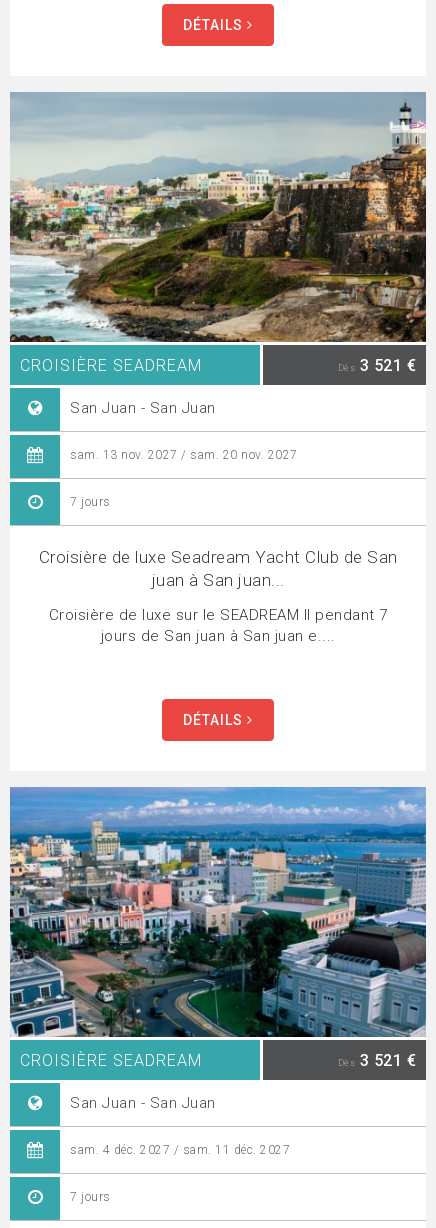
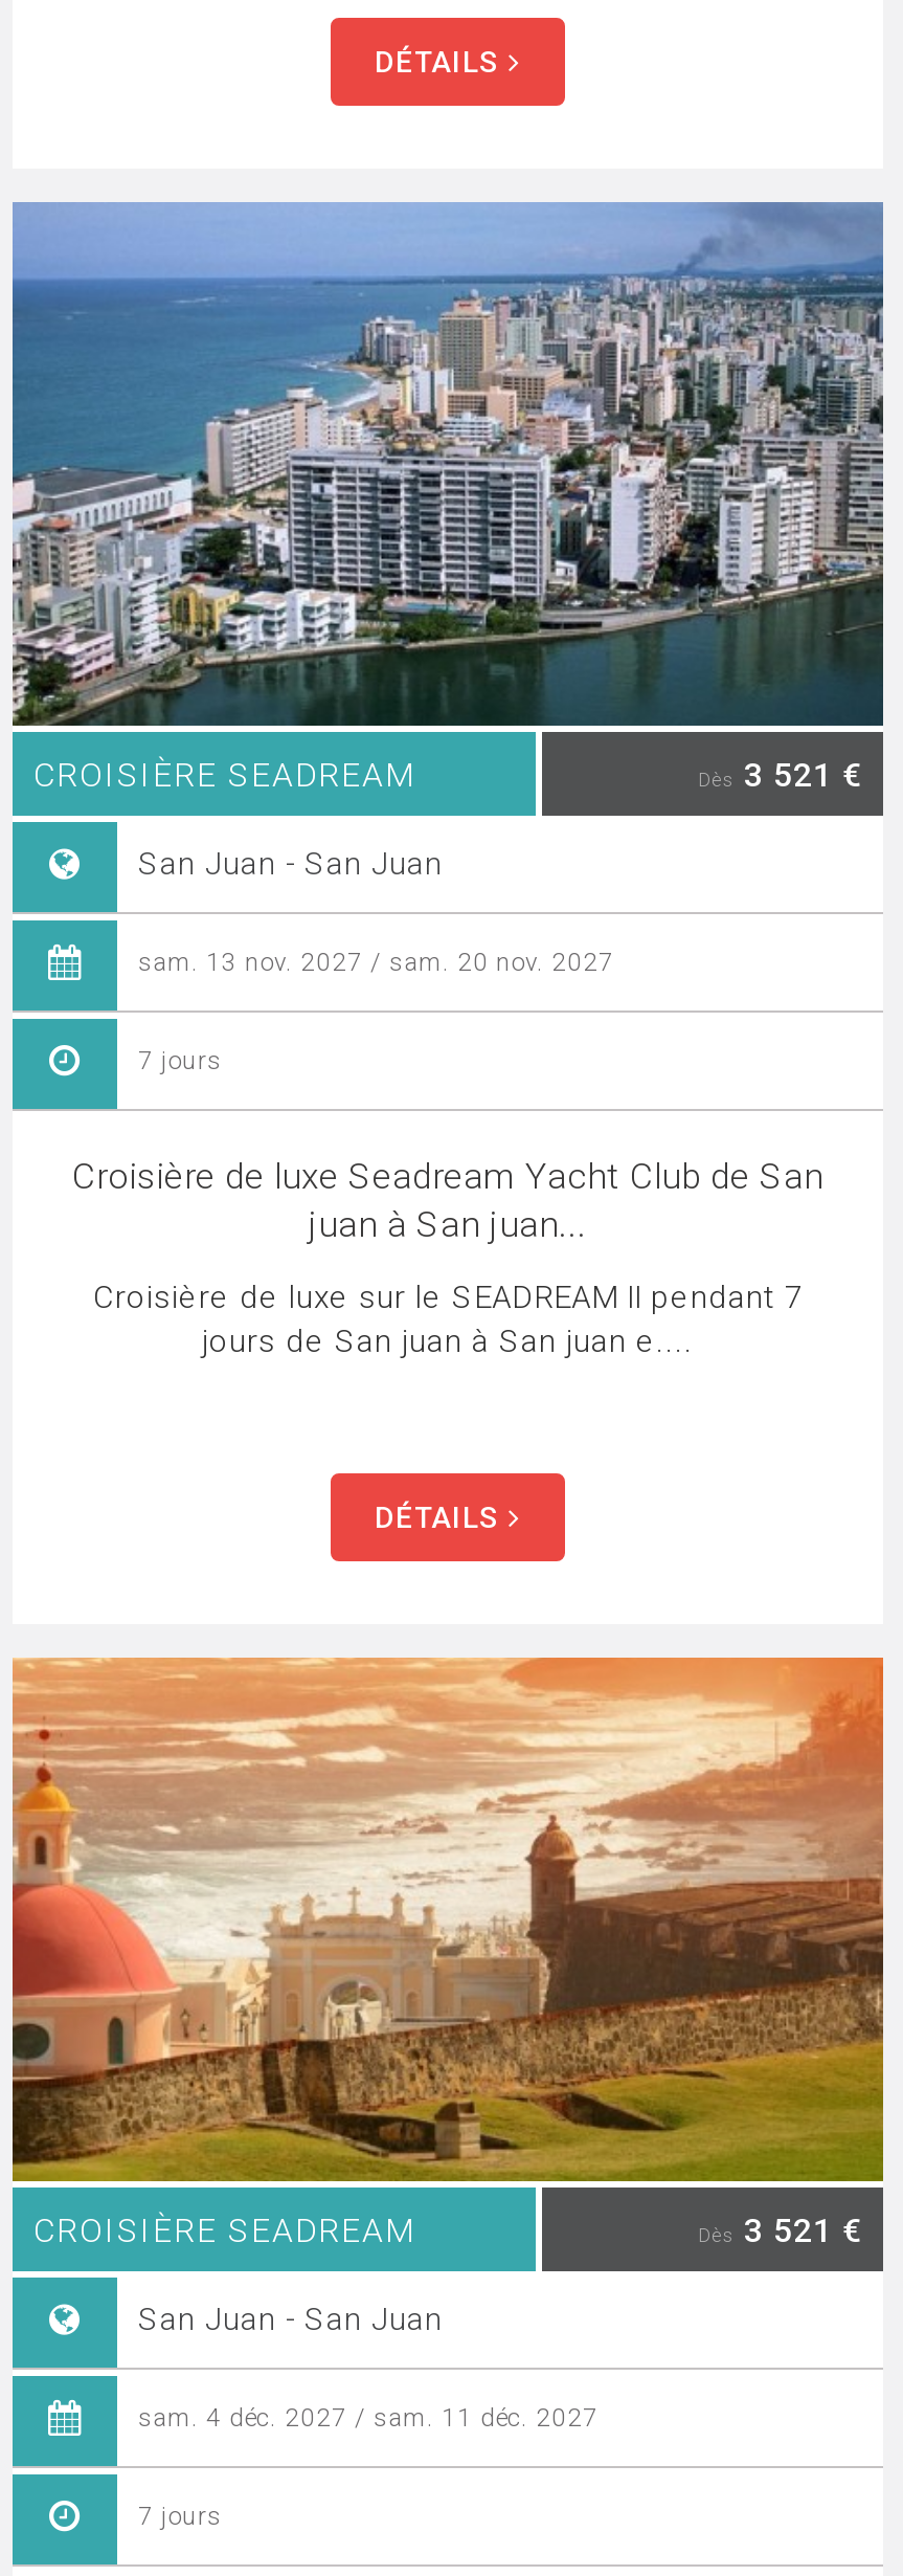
- [image]
+ [image]

- [image]
+ [image]
